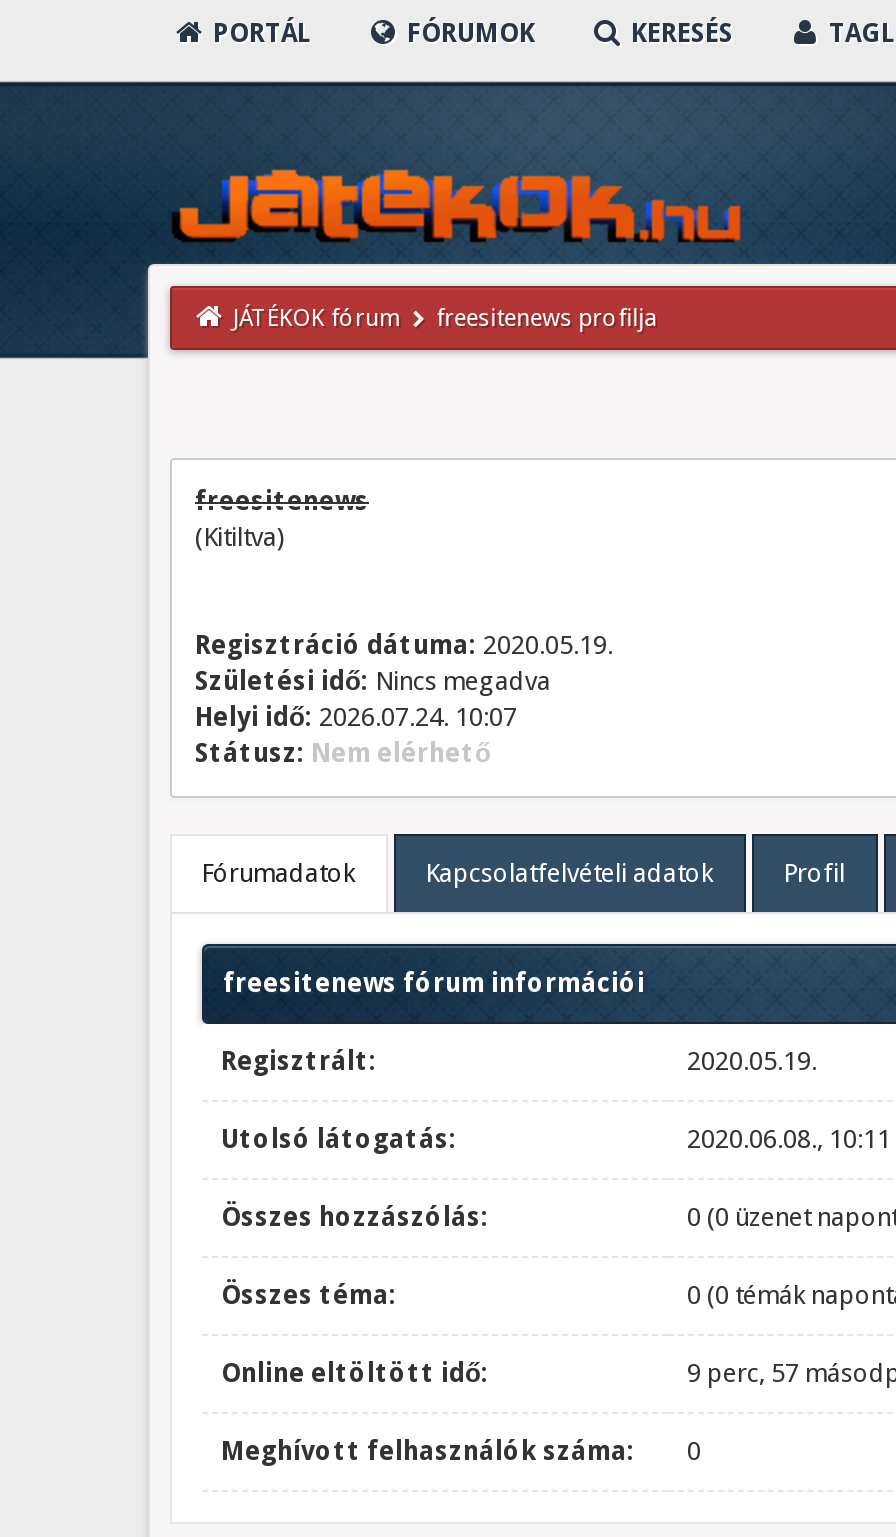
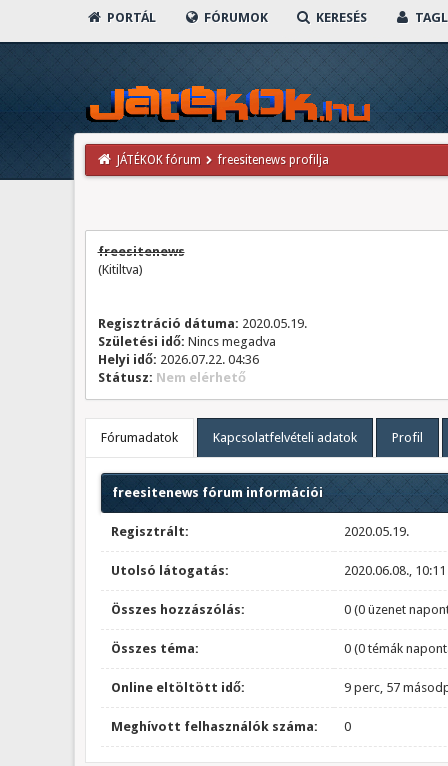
- Helyi idő: 2026.07.24. 10:07
+ Helyi idő: 2026.07.22. 04:36
